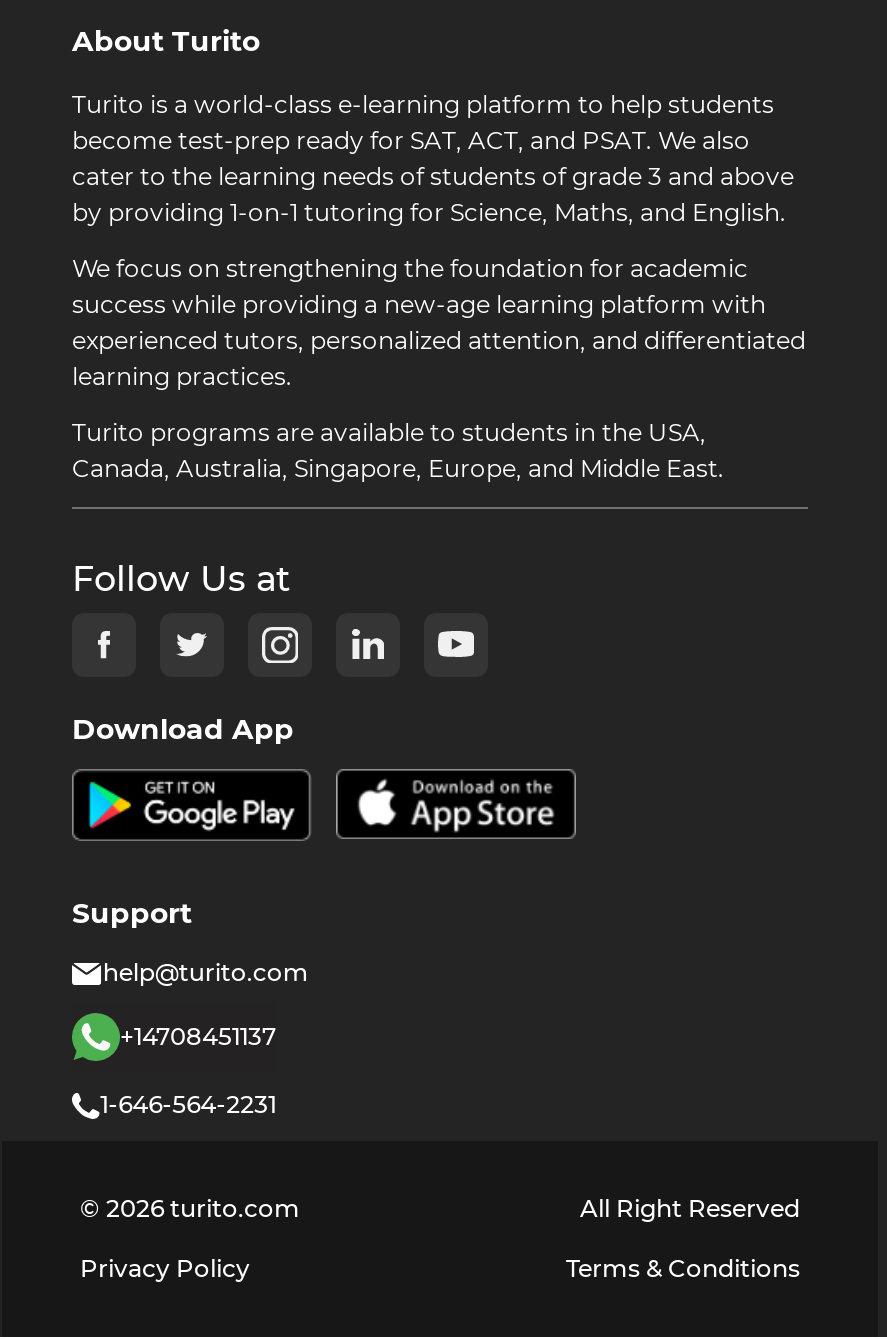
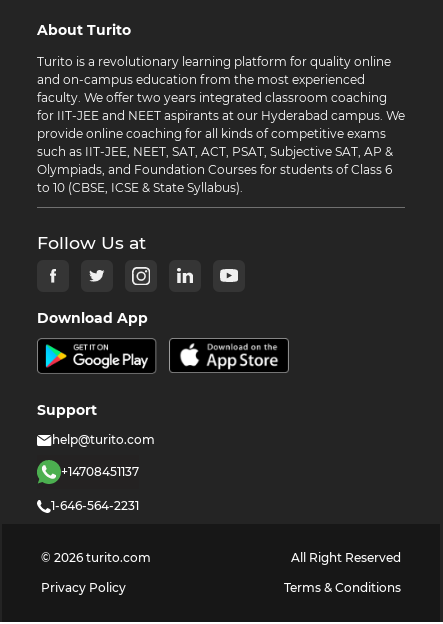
- Turito is a world-class e-learning platform to help students
- become test-prep ready for SAT, ACT, and PSAT. We also
- cater to the learning needs of students of grade 3 and above
- by providing 1-on-1 tutoring for Science, Maths, and English.
- We focus on strengthening the foundation for academic
- success while providing a new-age learning platform with
- experienced tutors, personalized attention, and differentiated
- learning practices.
- Turito programs are available to students in the USA,
- Canada, Australia, Singapore, Europe, and Middle East.
+ Turito is a revolutionary learning platform for quality online
+ and on-campus education from the most experienced
+ faculty. We offer two years integrated classroom coaching
+ for IIT-JEE and NEET aspirants at our Hyderabad campus. We
+ provide online coaching for all kinds of competitive exams
+ such as IIT-JEE, NEET, SAT, ACT, PSAT, Subjective SAT, AP &
+ Olympiads, and Foundation Courses for students of Class 6
+ to 10 (CBSE, ICSE & State Syllabus).
